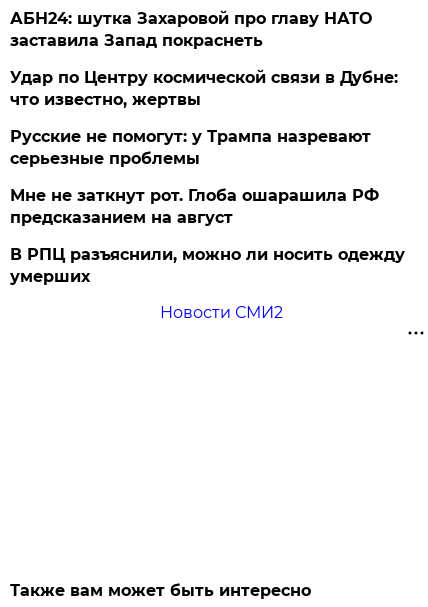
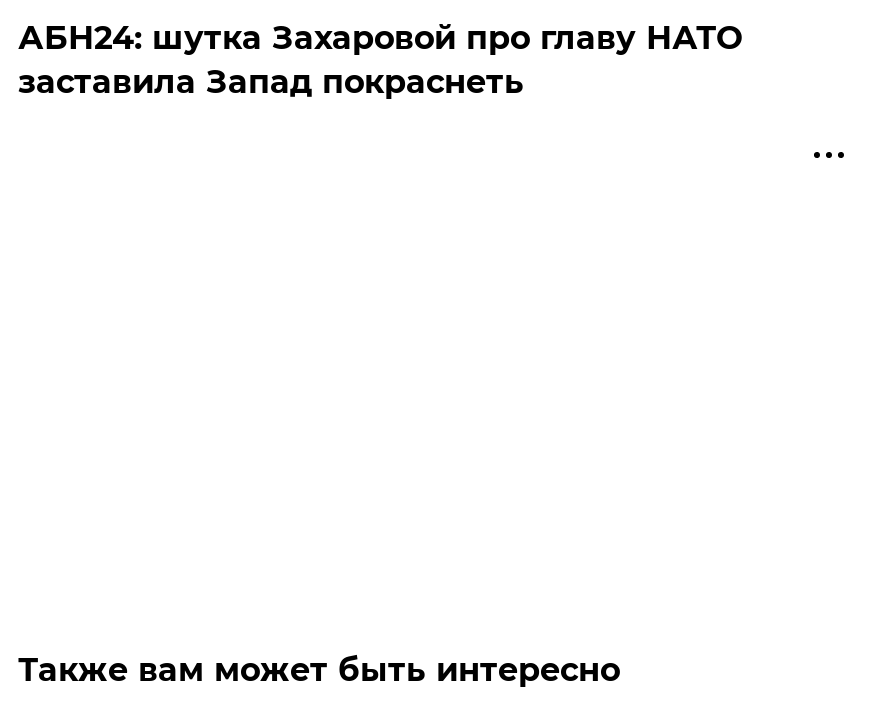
- Удар по Центру космической связи в Дубне:
- что известно, жертвы
- Русские не помогут: у Трампа назревают
- серьезные проблемы
- Мне не заткнут рот. Глоба ошарашила РФ
- предсказанием на август
- В РПЦ разъяснили, можно ли носить одежду
- умерших
- Новости СМИ2
